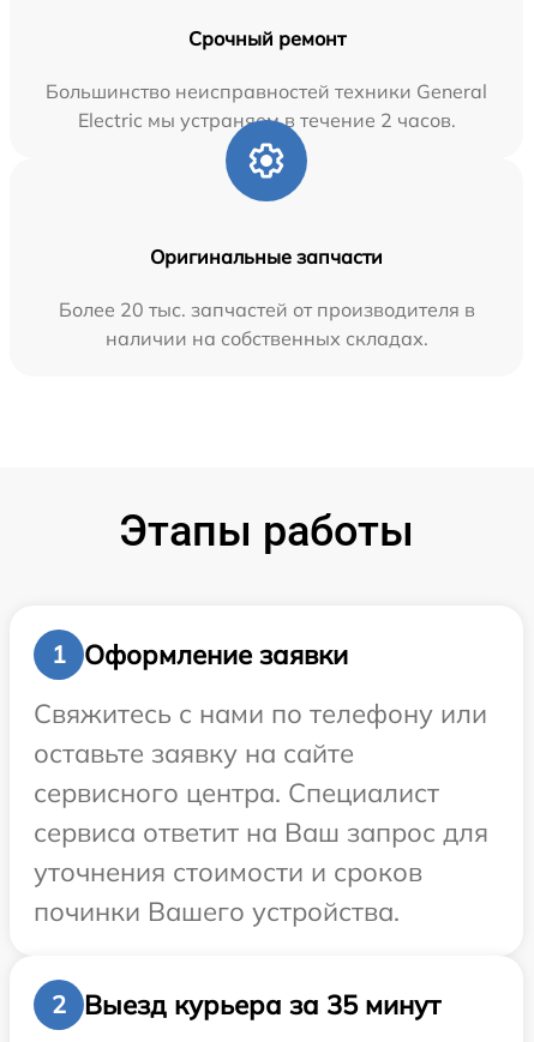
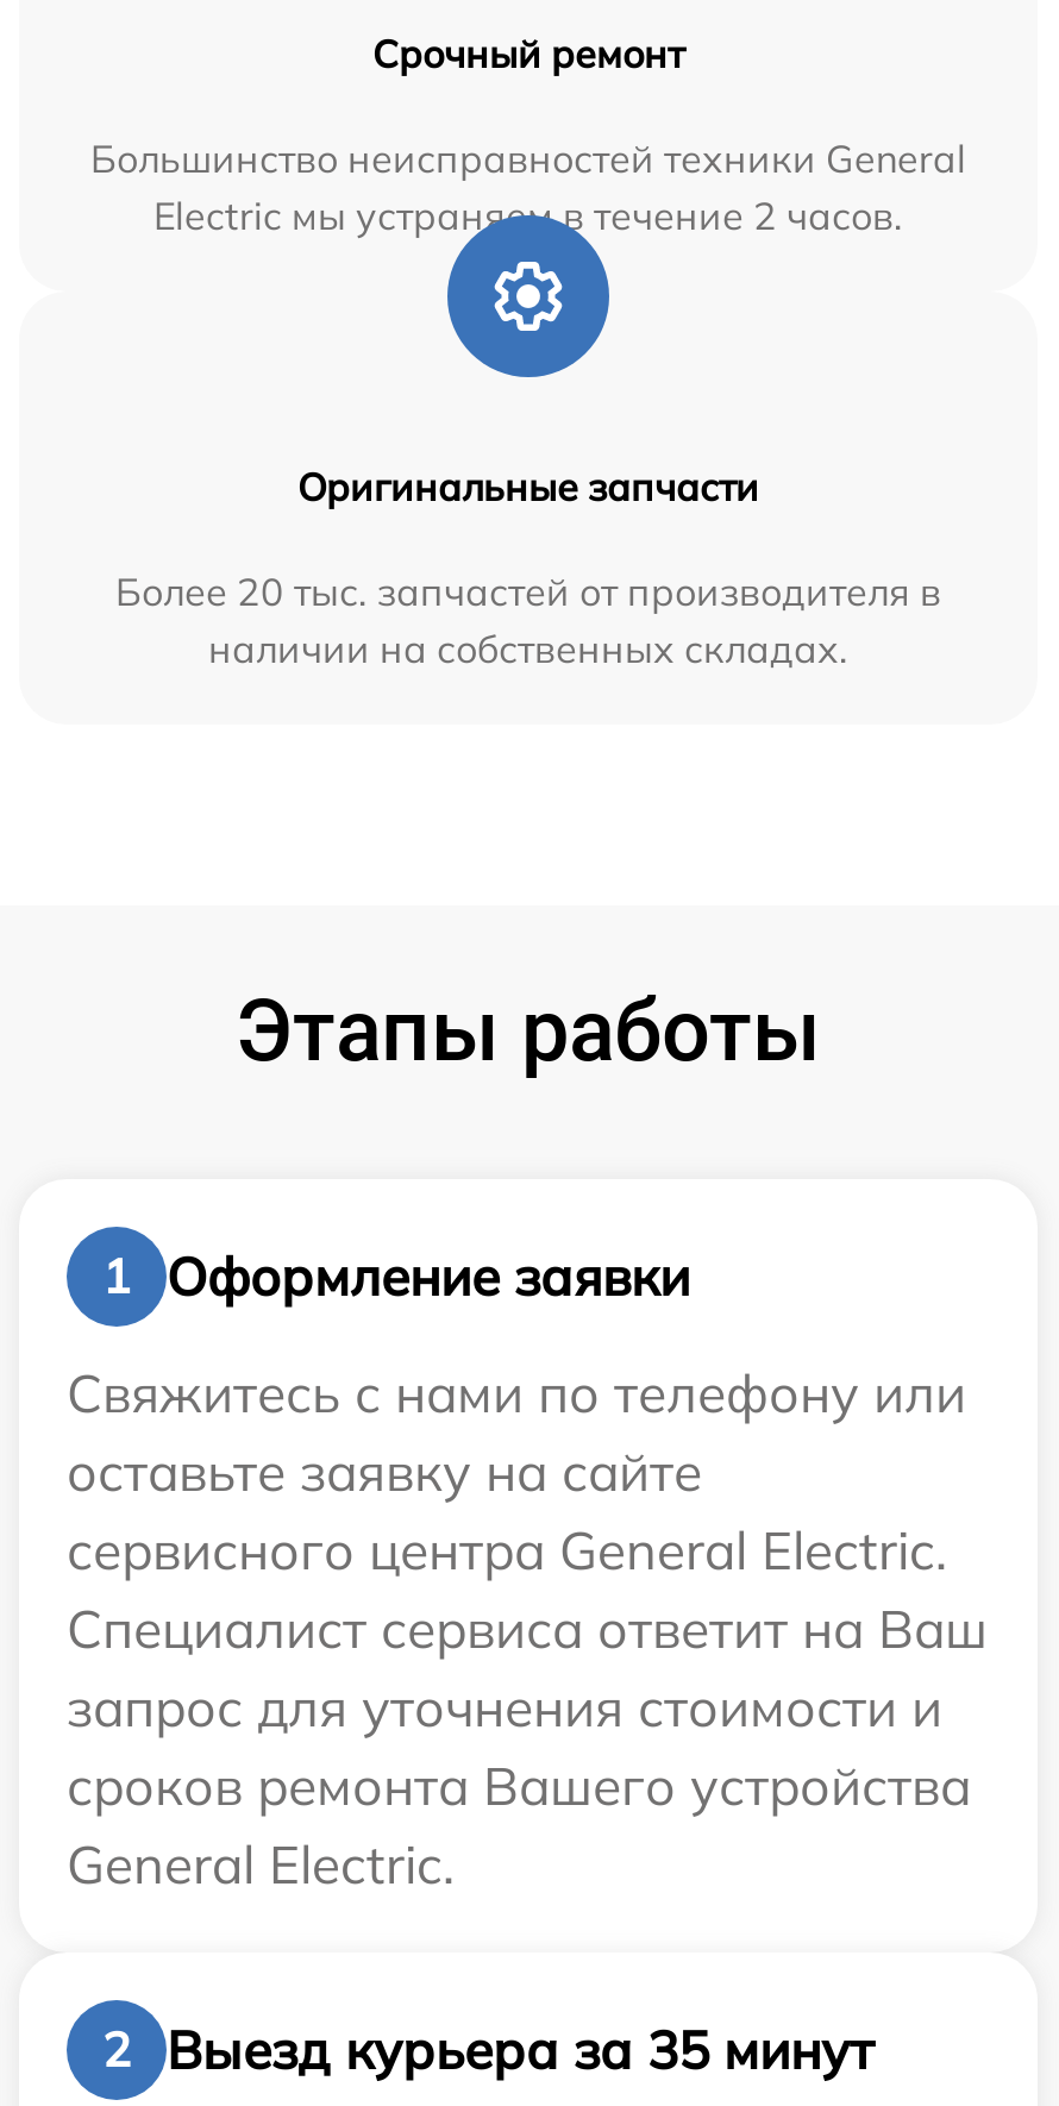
- сервисного центра. Специалист
- сервиса ответит на Ваш запрос для
- уточнения стоимости и сроков
- починки Вашего устройства.
+ сервисного центра General Electric.
+ Специалист сервиса ответит на Ваш
+ запрос для уточнения стоимости и
+ сроков ремонта Вашего устройства
+ General Electric.
